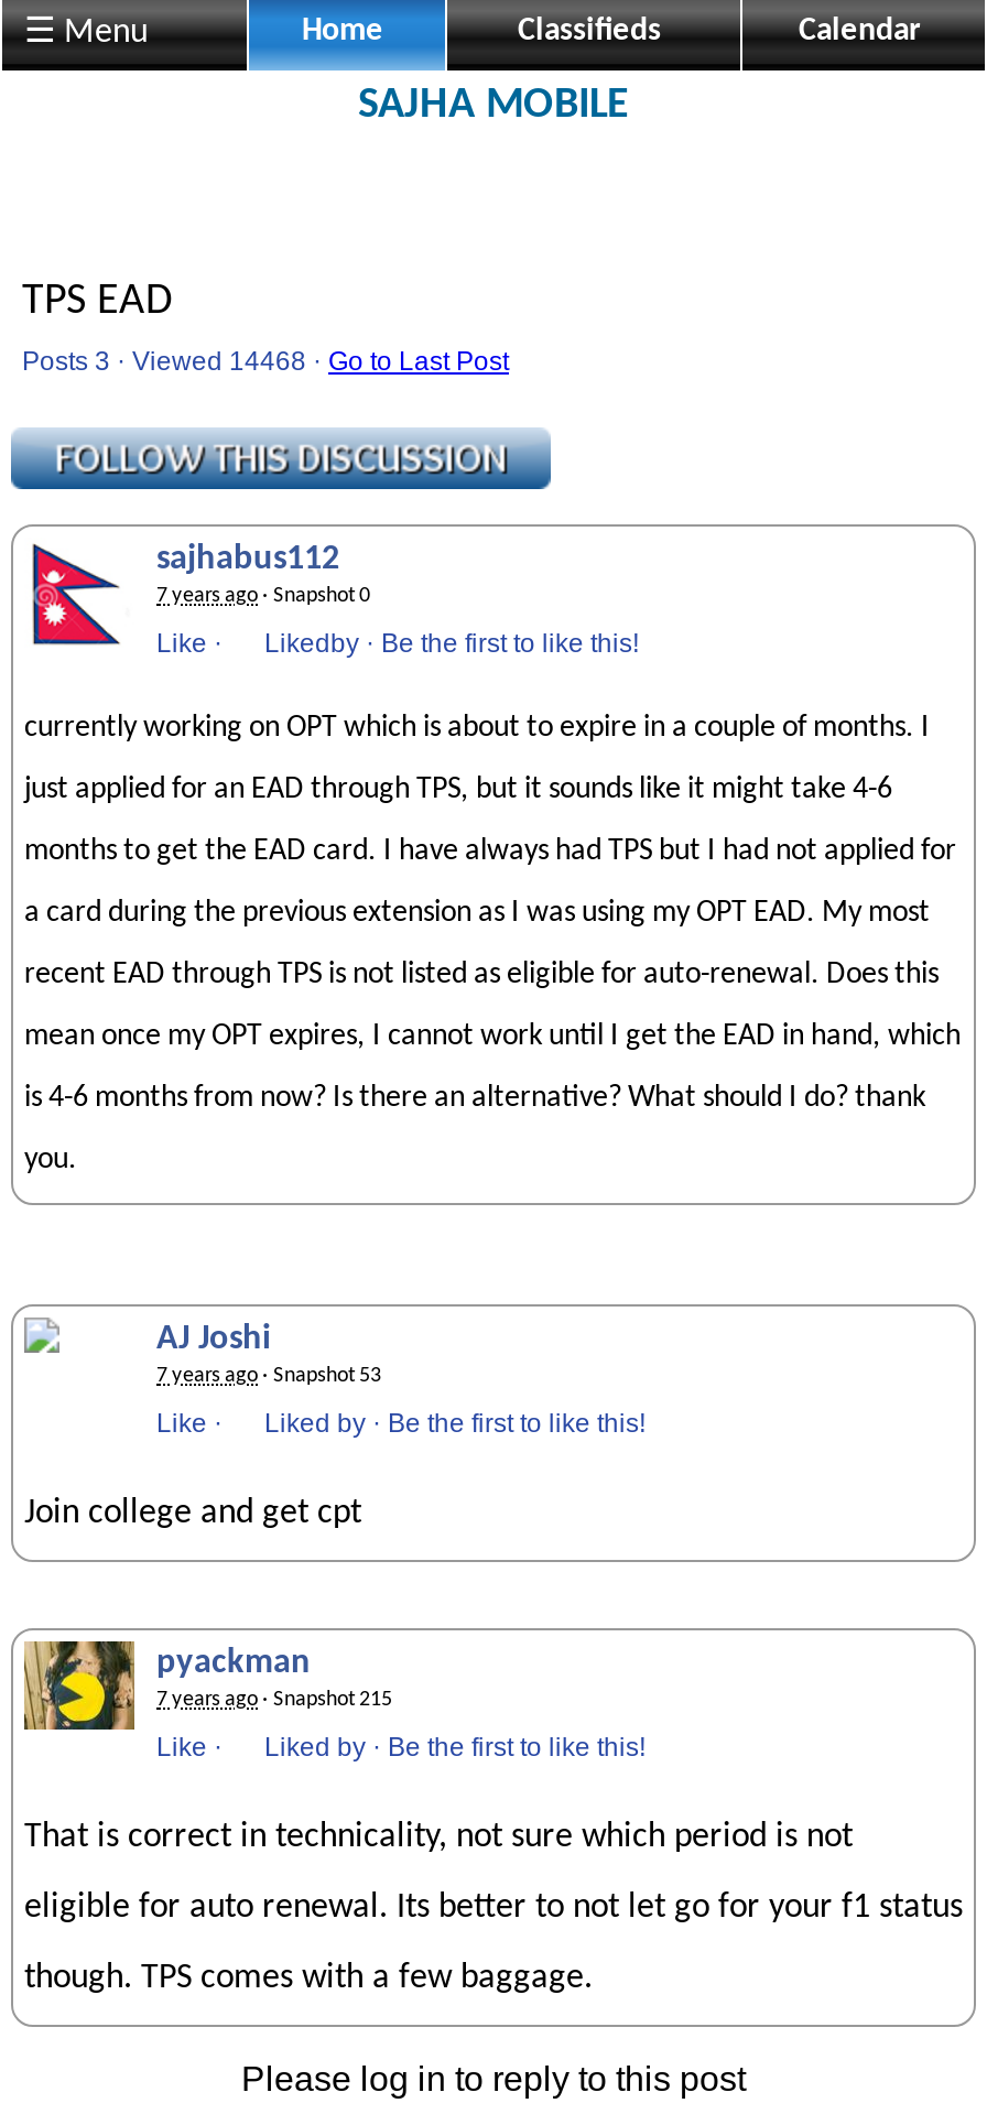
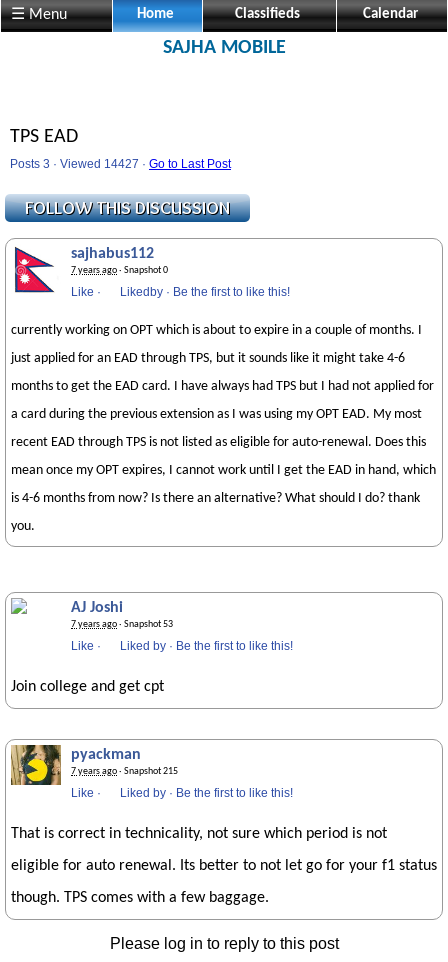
- Posts 3 · Viewed 14468 · Go to Last Post
+ Posts 3 · Viewed 14427 · Go to Last Post
